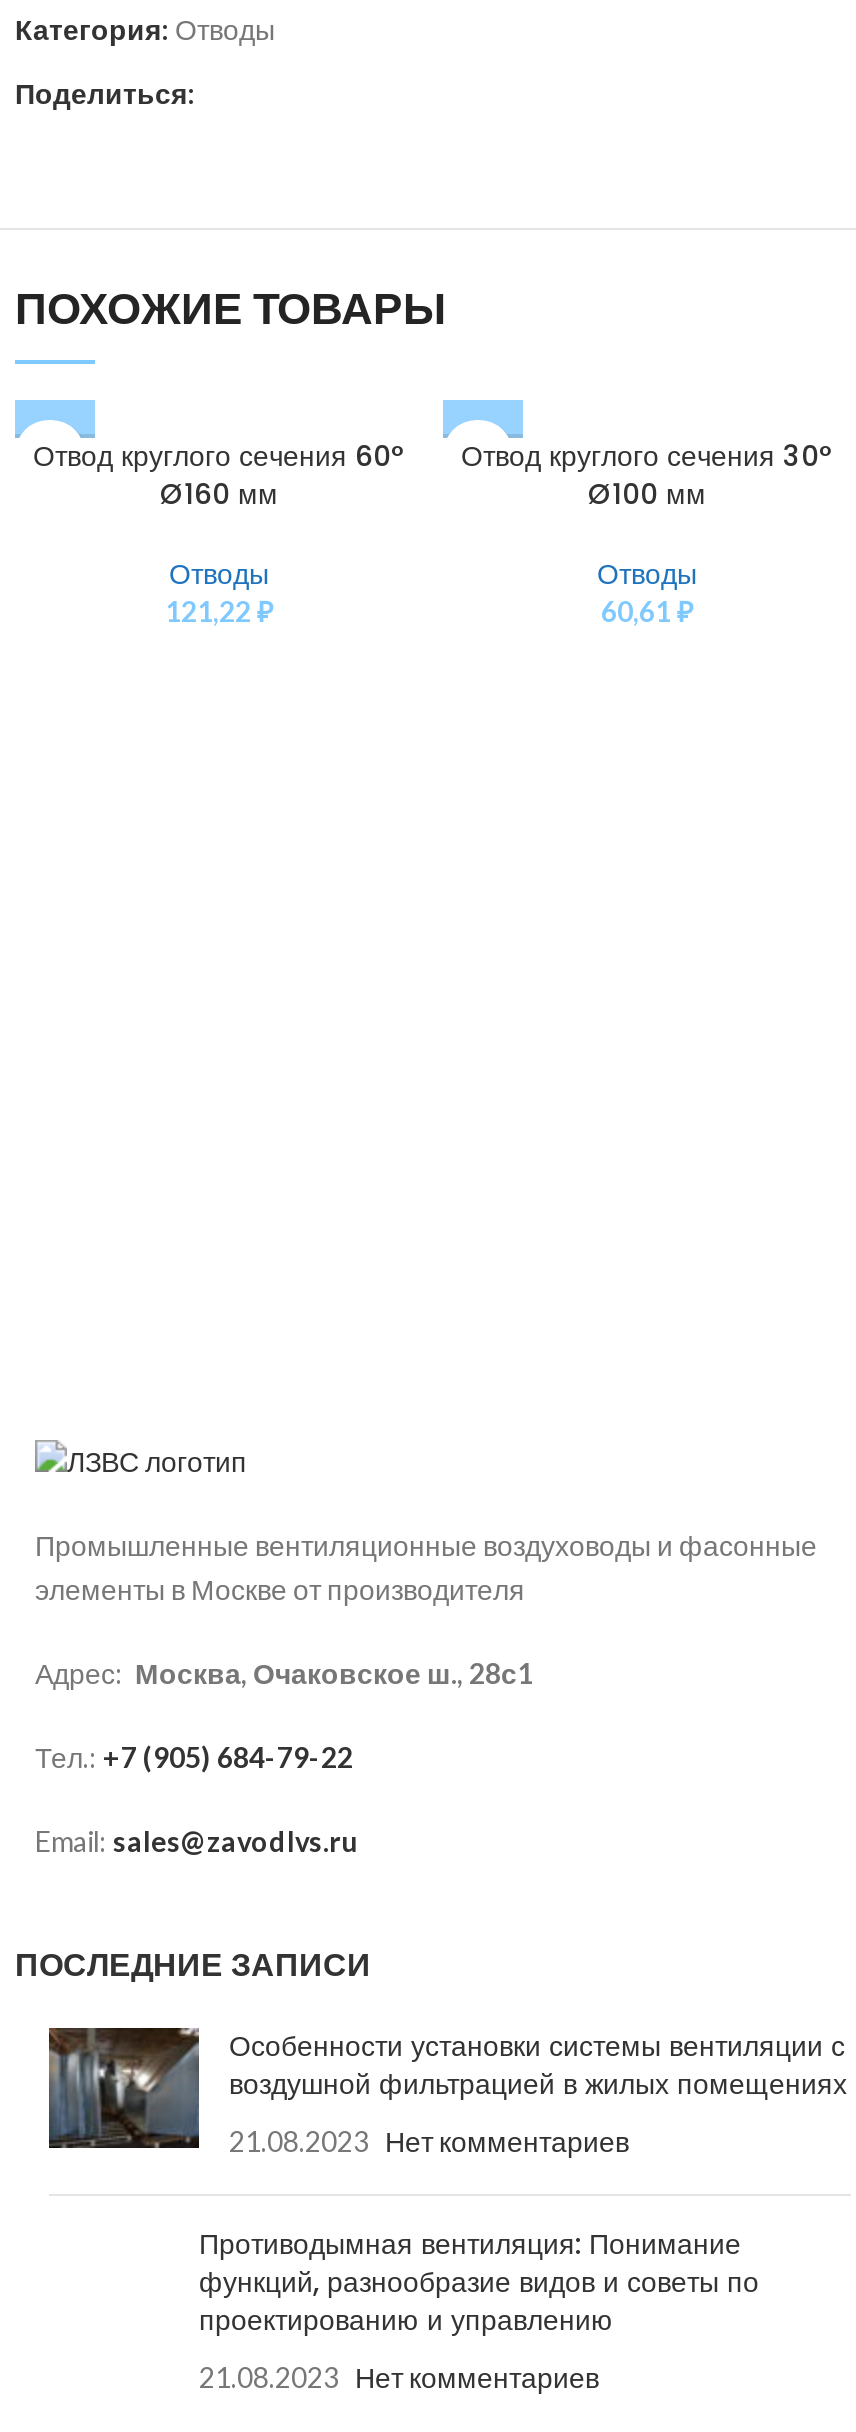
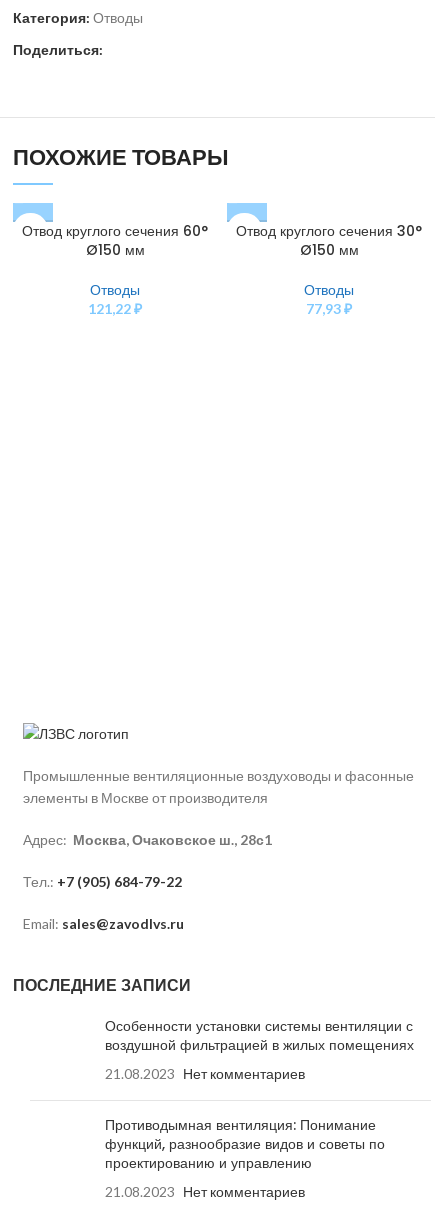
- Ø160 мм
+ Ø150 мм

- Ø100 мм
+ Ø150 мм

- 60,61 ₽
+ 77,93 ₽

- [image]
